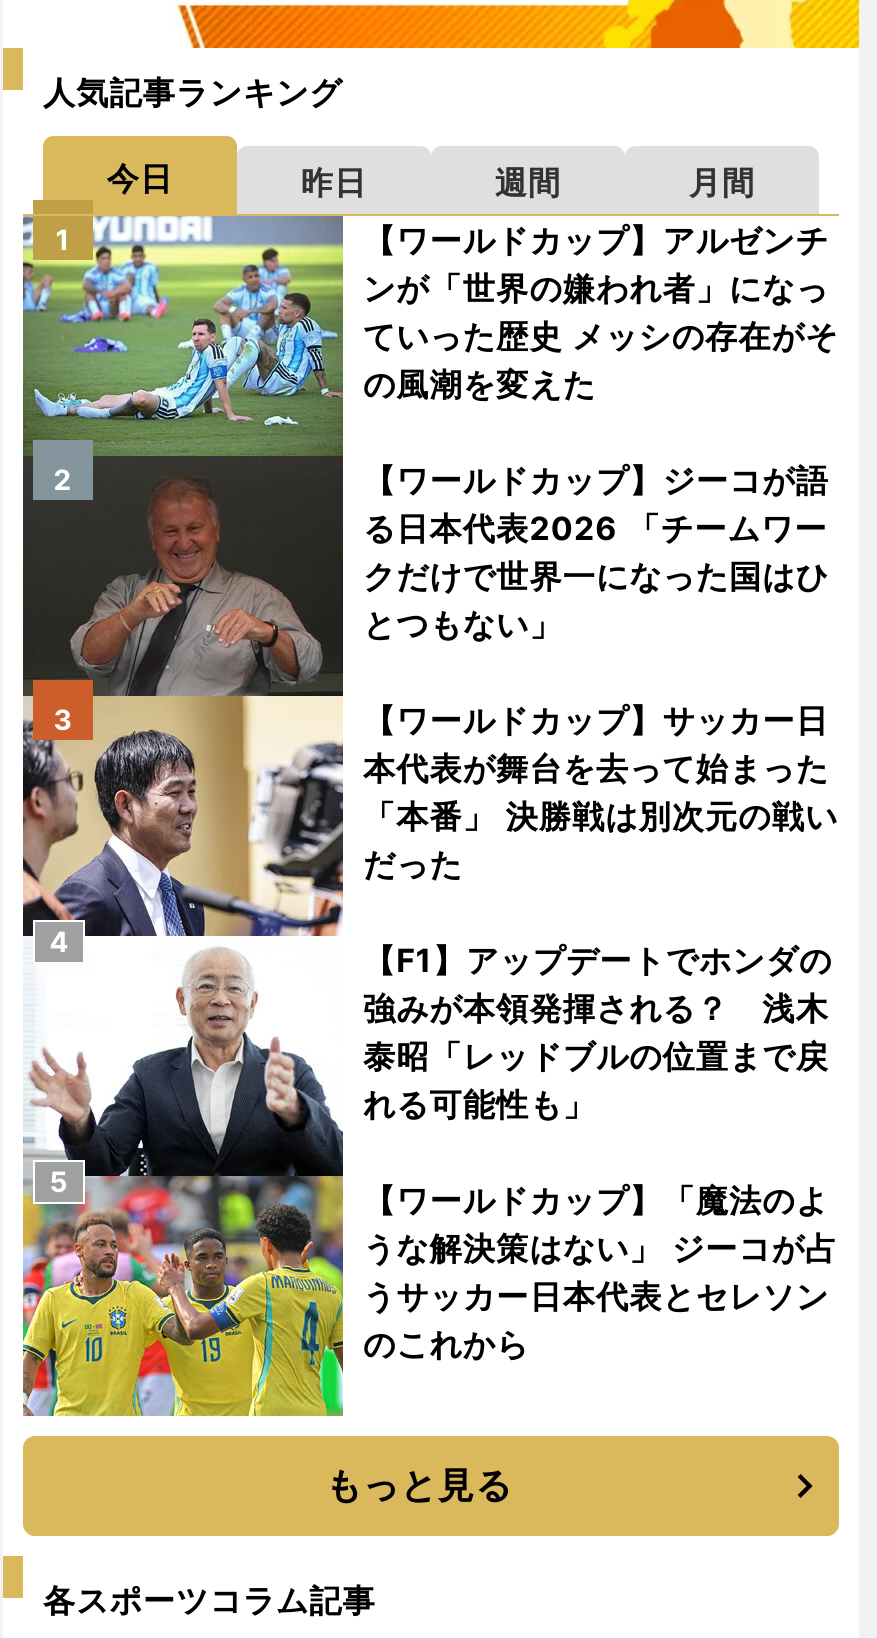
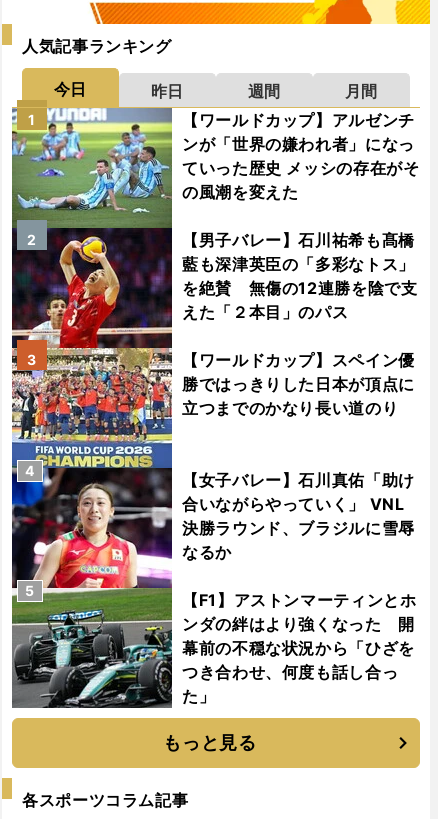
- [image]
- 【ワールドカップ】ジーコが語
- る日本代表2026 「チームワー
- クだけで世界一になった国はひ
- とつもない」
+ [image]
+ 【男子バレー】石川祐希も髙橋
+ 藍も深津英臣の「多彩なトス」
+ を絶賛 無傷の12連勝を陰で支
+ えた「２本目」のパス

- 【ワールドカップ】サッカー日
- 本代表が舞台を去って始まった
- 「本番」 決勝戦は別次元の戦い
- だった
+ 【ワールドカップ】スペイン優
+ 勝ではっきりした日本が頂点に
+ 立つまでのかなり長い道のり

- 【F1】アップデートでホンダの
- 強みが本領発揮される？ 浅木
- 泰昭「レッドブルの位置まで戻
- れる可能性も」
+ 【女子バレー】石川真佑「助け
+ 合いながらやっていく」 VNL
+ 決勝ラウンド、ブラジルに雪辱
+ なるか

- 【ワールドカップ】「魔法のよ
- うな解決策はない」 ジーコが占
- うサッカー日本代表とセレソン
- のこれから
+ 【F1】アストンマーティンとホ
+ ンダの絆はより強くなった 開
+ 幕前の不穏な状況から「ひざを
+ つき合わせ、何度も話し合っ
+ た」
